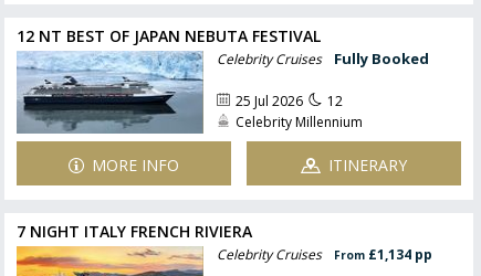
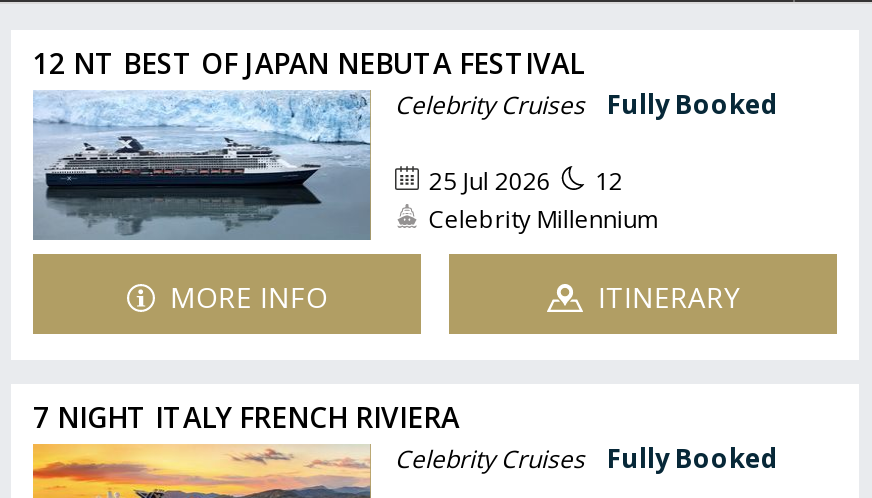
- From £1,134 pp
+ Fully Booked
